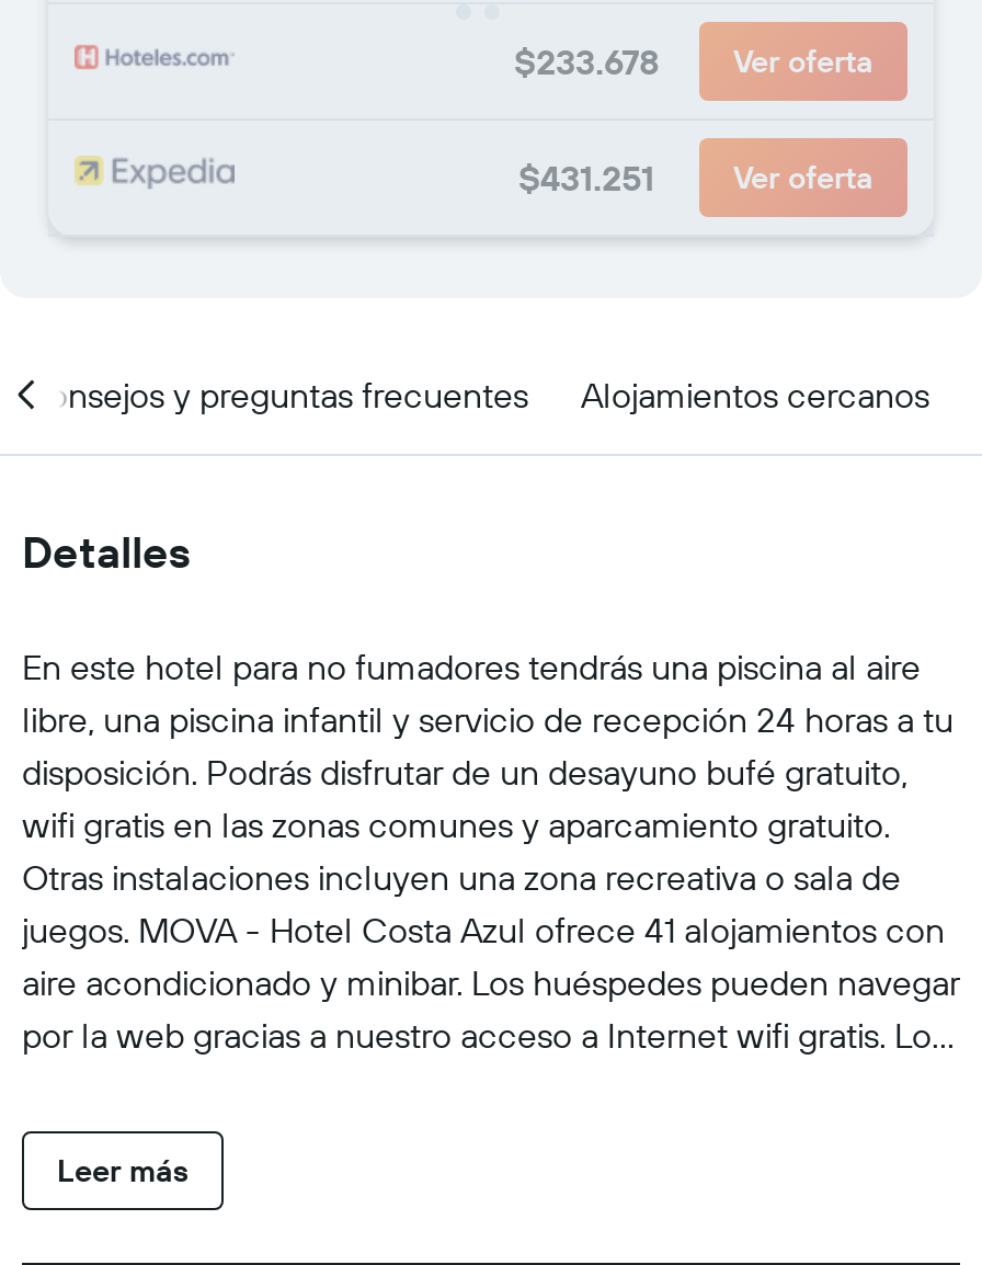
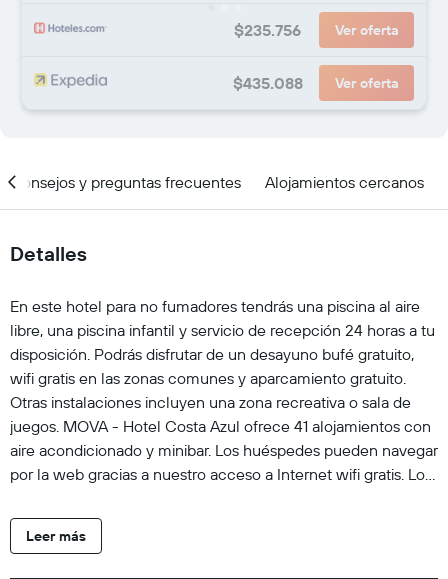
- $233.678 Ver oferta
+ $235.756 Ver oferta

- $431.251 Ver oferta
+ $435.088 Ver oferta
